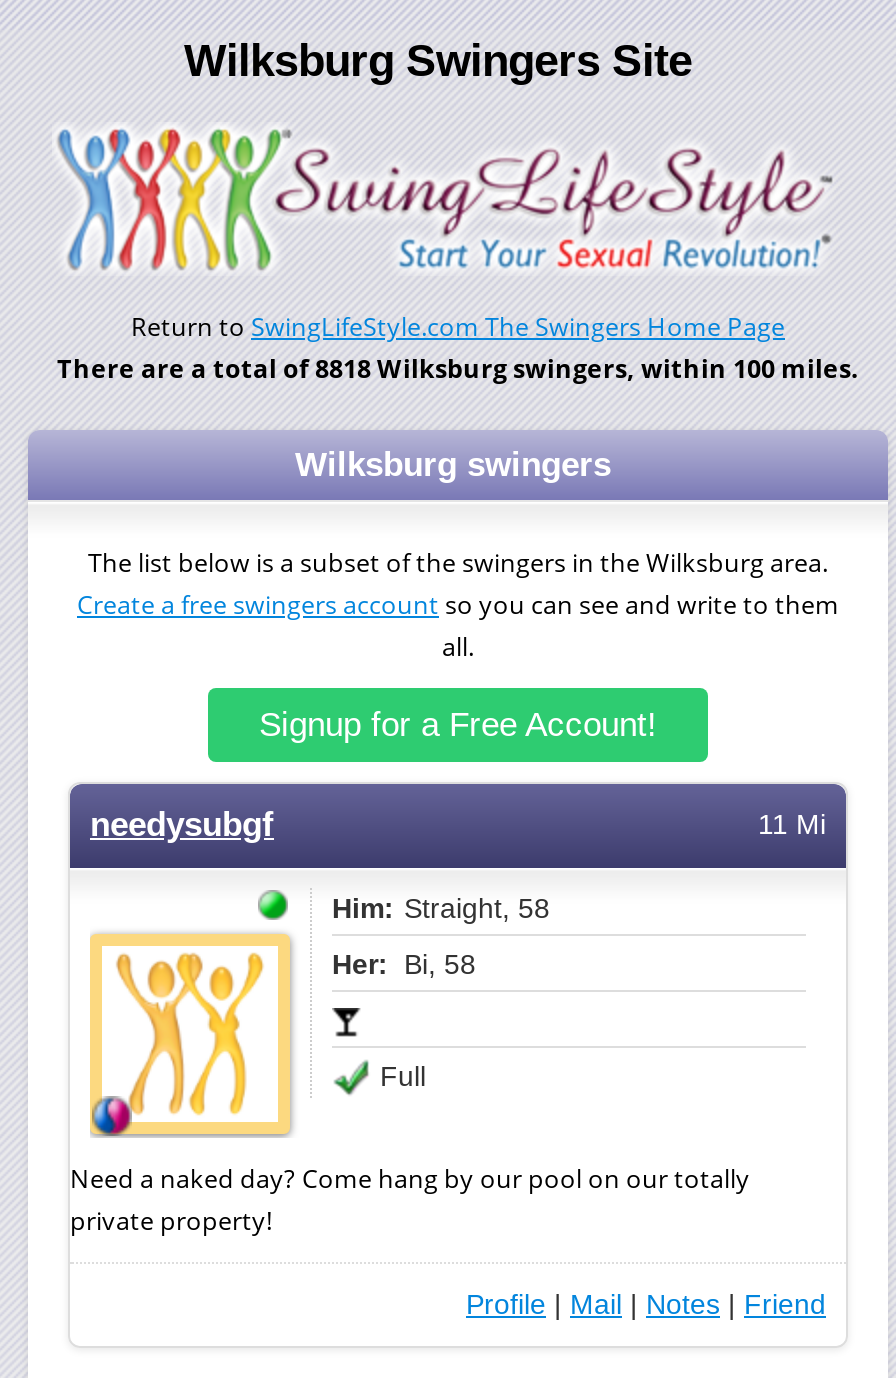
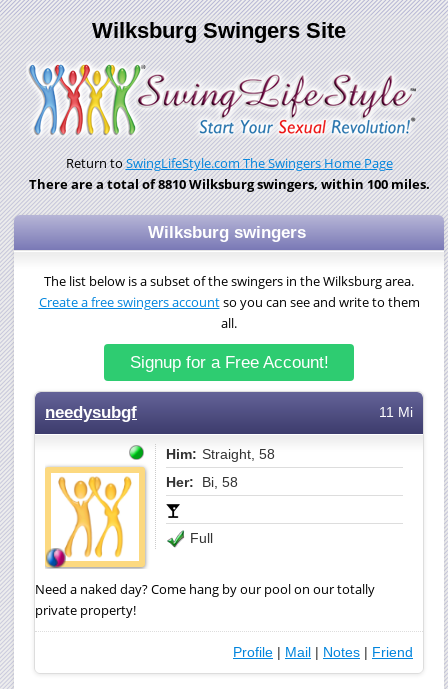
- There are a total of 8818 Wilksburg swingers, within 100 miles.
+ There are a total of 8810 Wilksburg swingers, within 100 miles.
